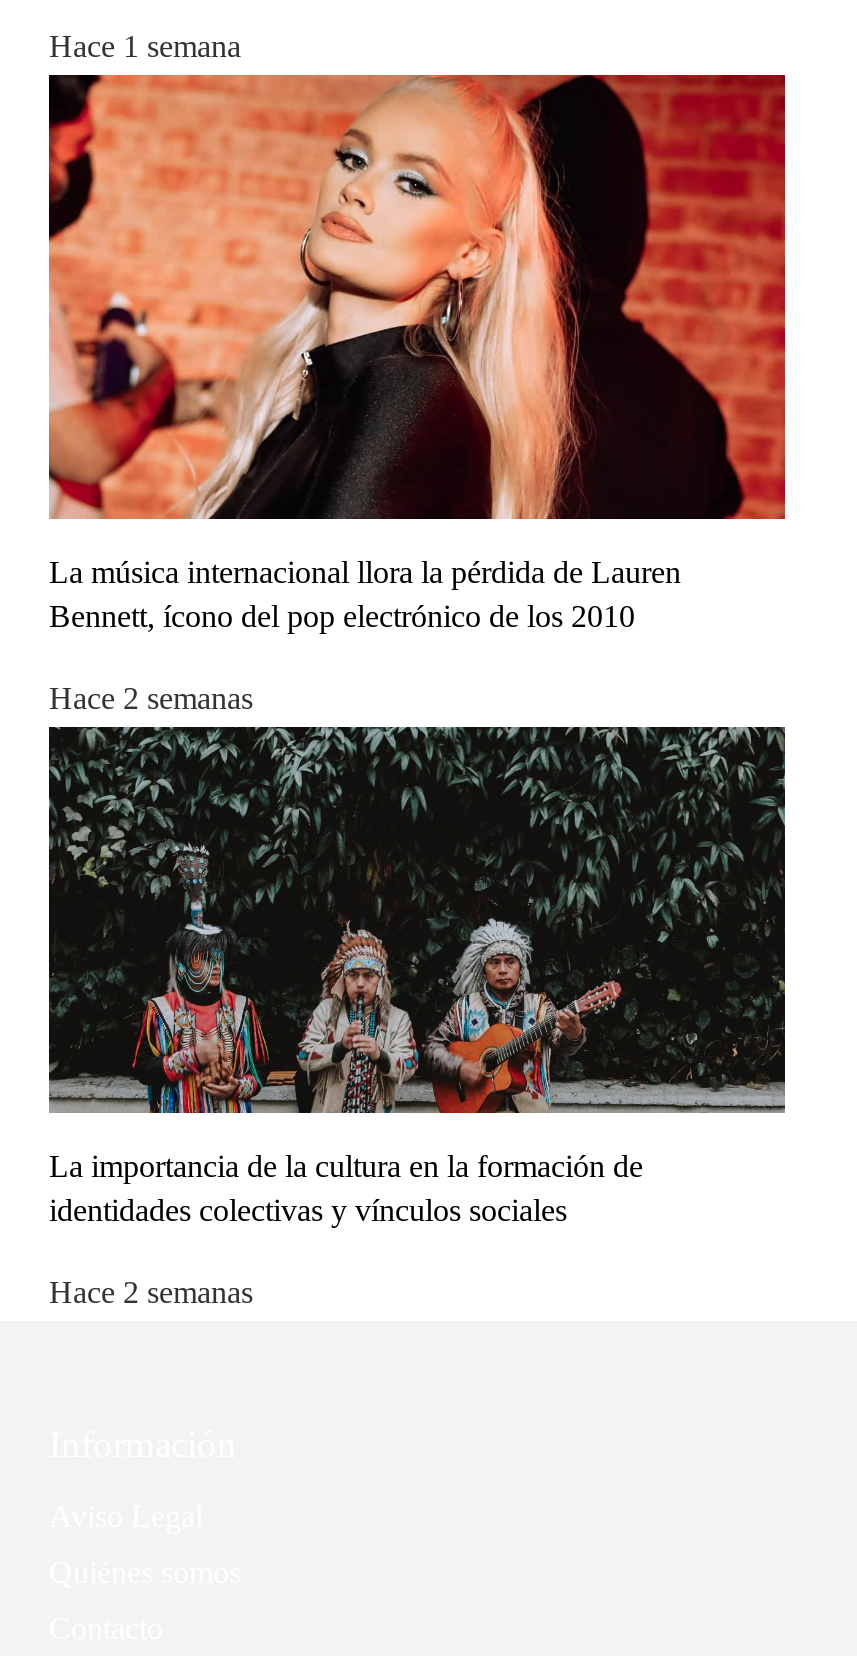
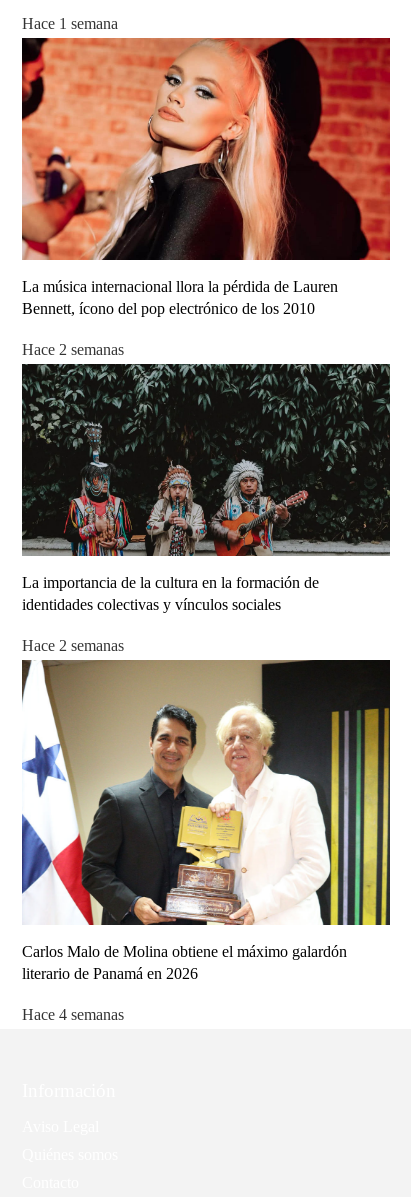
+ [image]
+ Carlos Malo de Molina obtiene el máximo galardón
+ literario de Panamá en 2026
+ Hace 4 semanas
